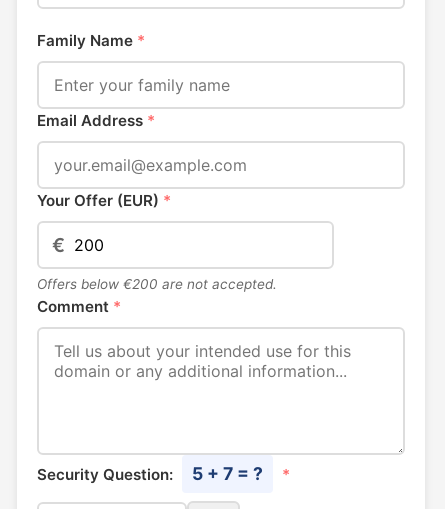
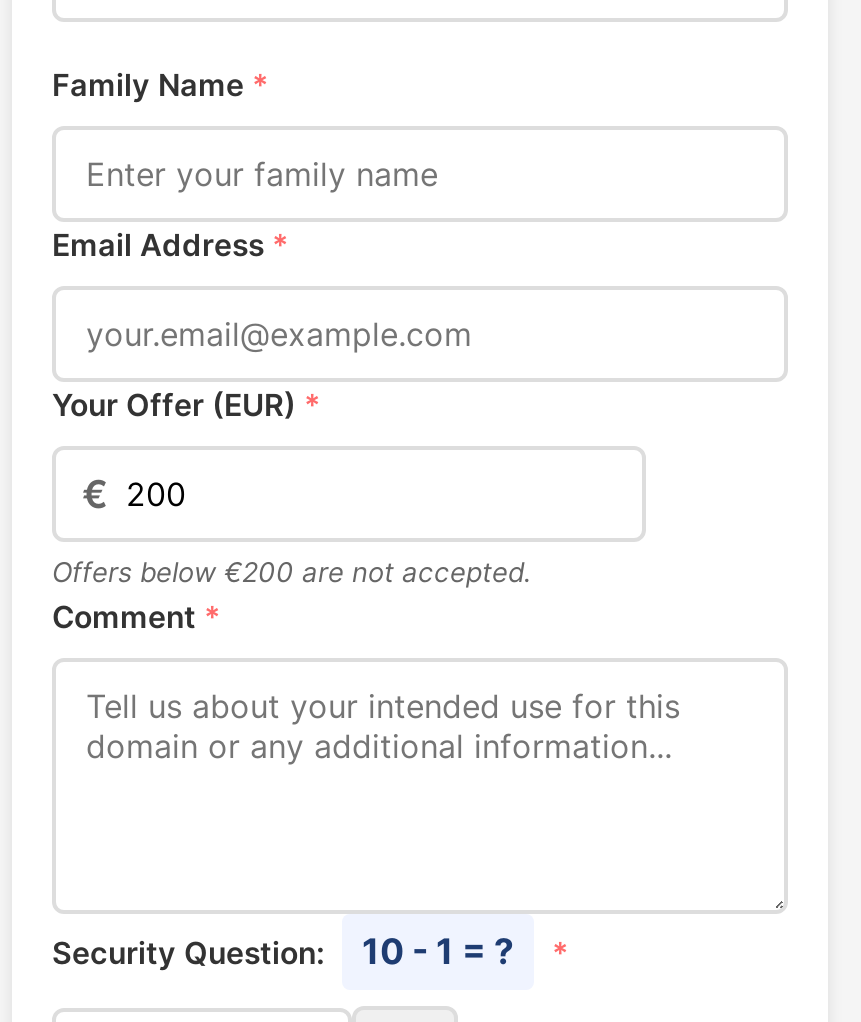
- 5 + 7 = ?
+ 10 - 1 = ?
